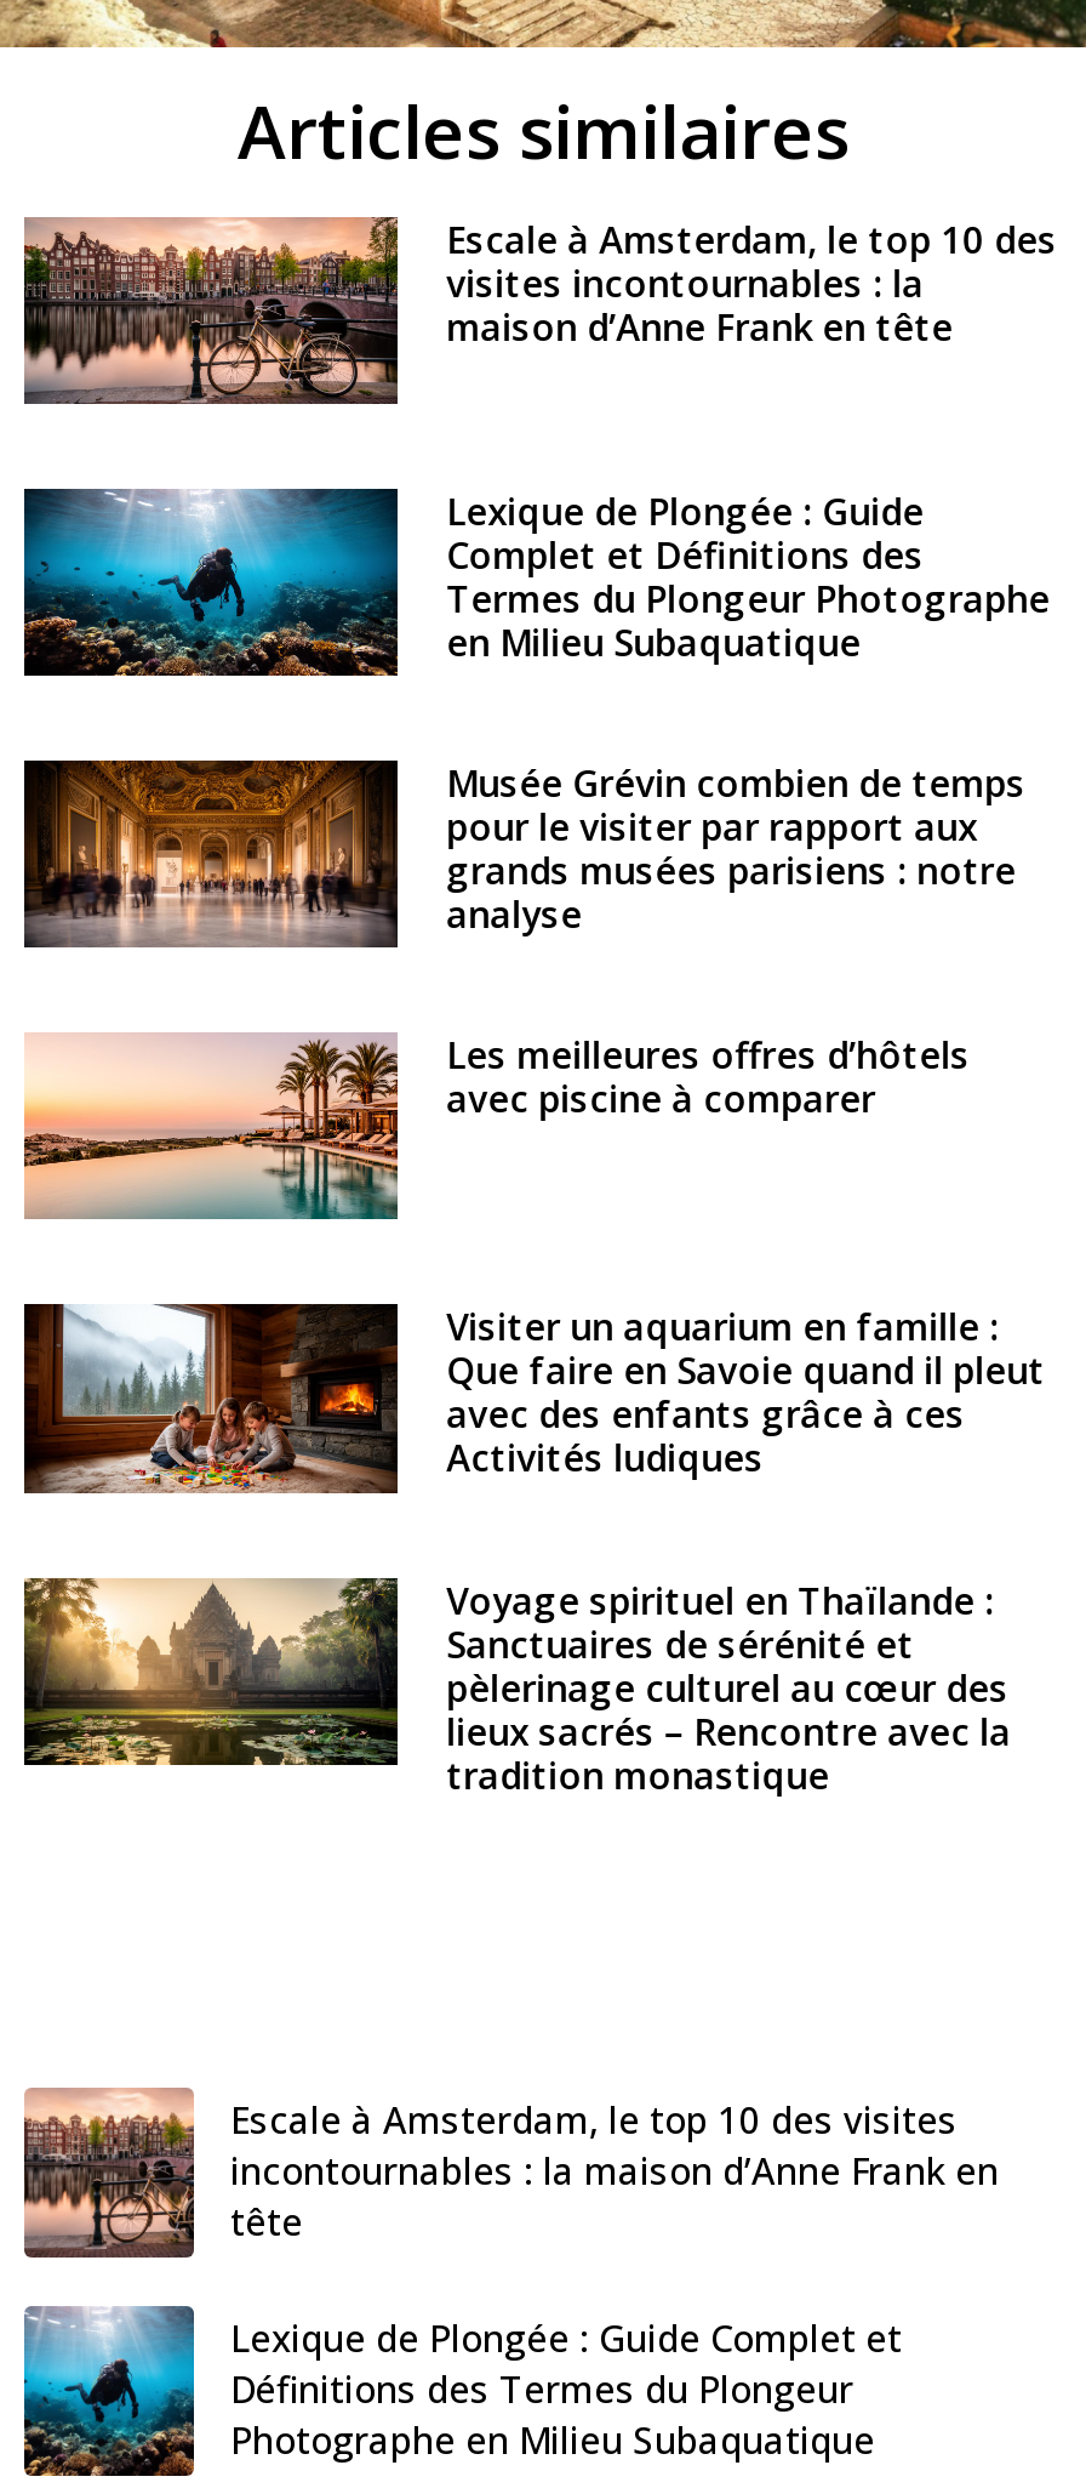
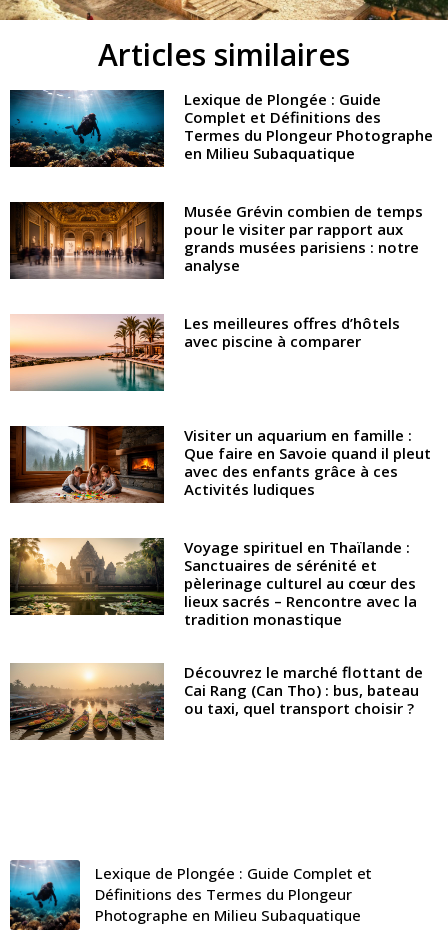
- [image]
- Escale à Amsterdam, le top 10 des
- visites incontournables : la
- maison d’Anne Frank en tête

moved up: [image] | Lexique de Plongée : Guide | Complet et Définitions des | ... | lieux sacrés – Rencontre avec la | tradition monastique

+ [image]

- [image]

- Escale à Amsterdam, le top 10 des visites
- incontournables : la maison d’Anne Frank en
- tête
+ Découvrez le marché flottant de
+ Cai Rang (Can Tho) : bus, bateau
+ ou taxi, quel transport choisir ?
